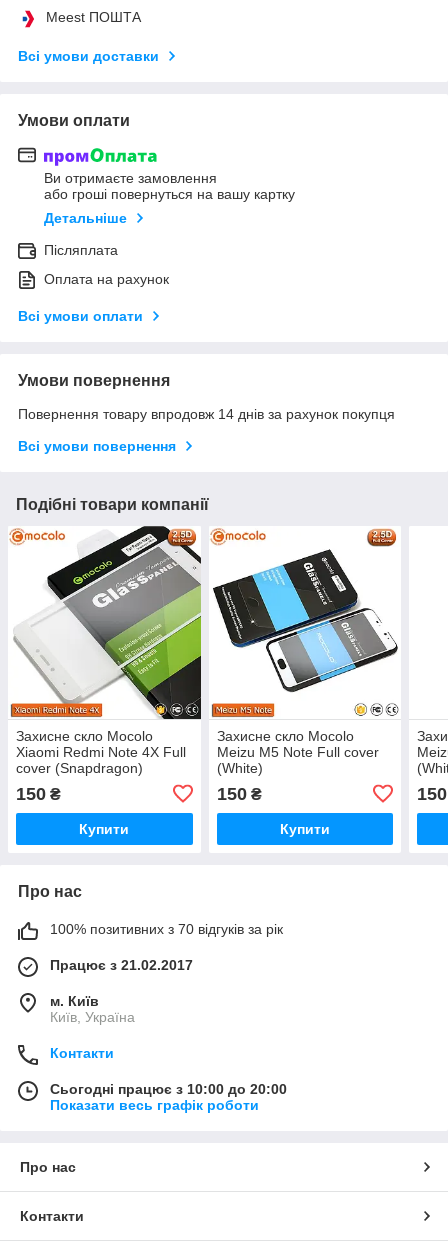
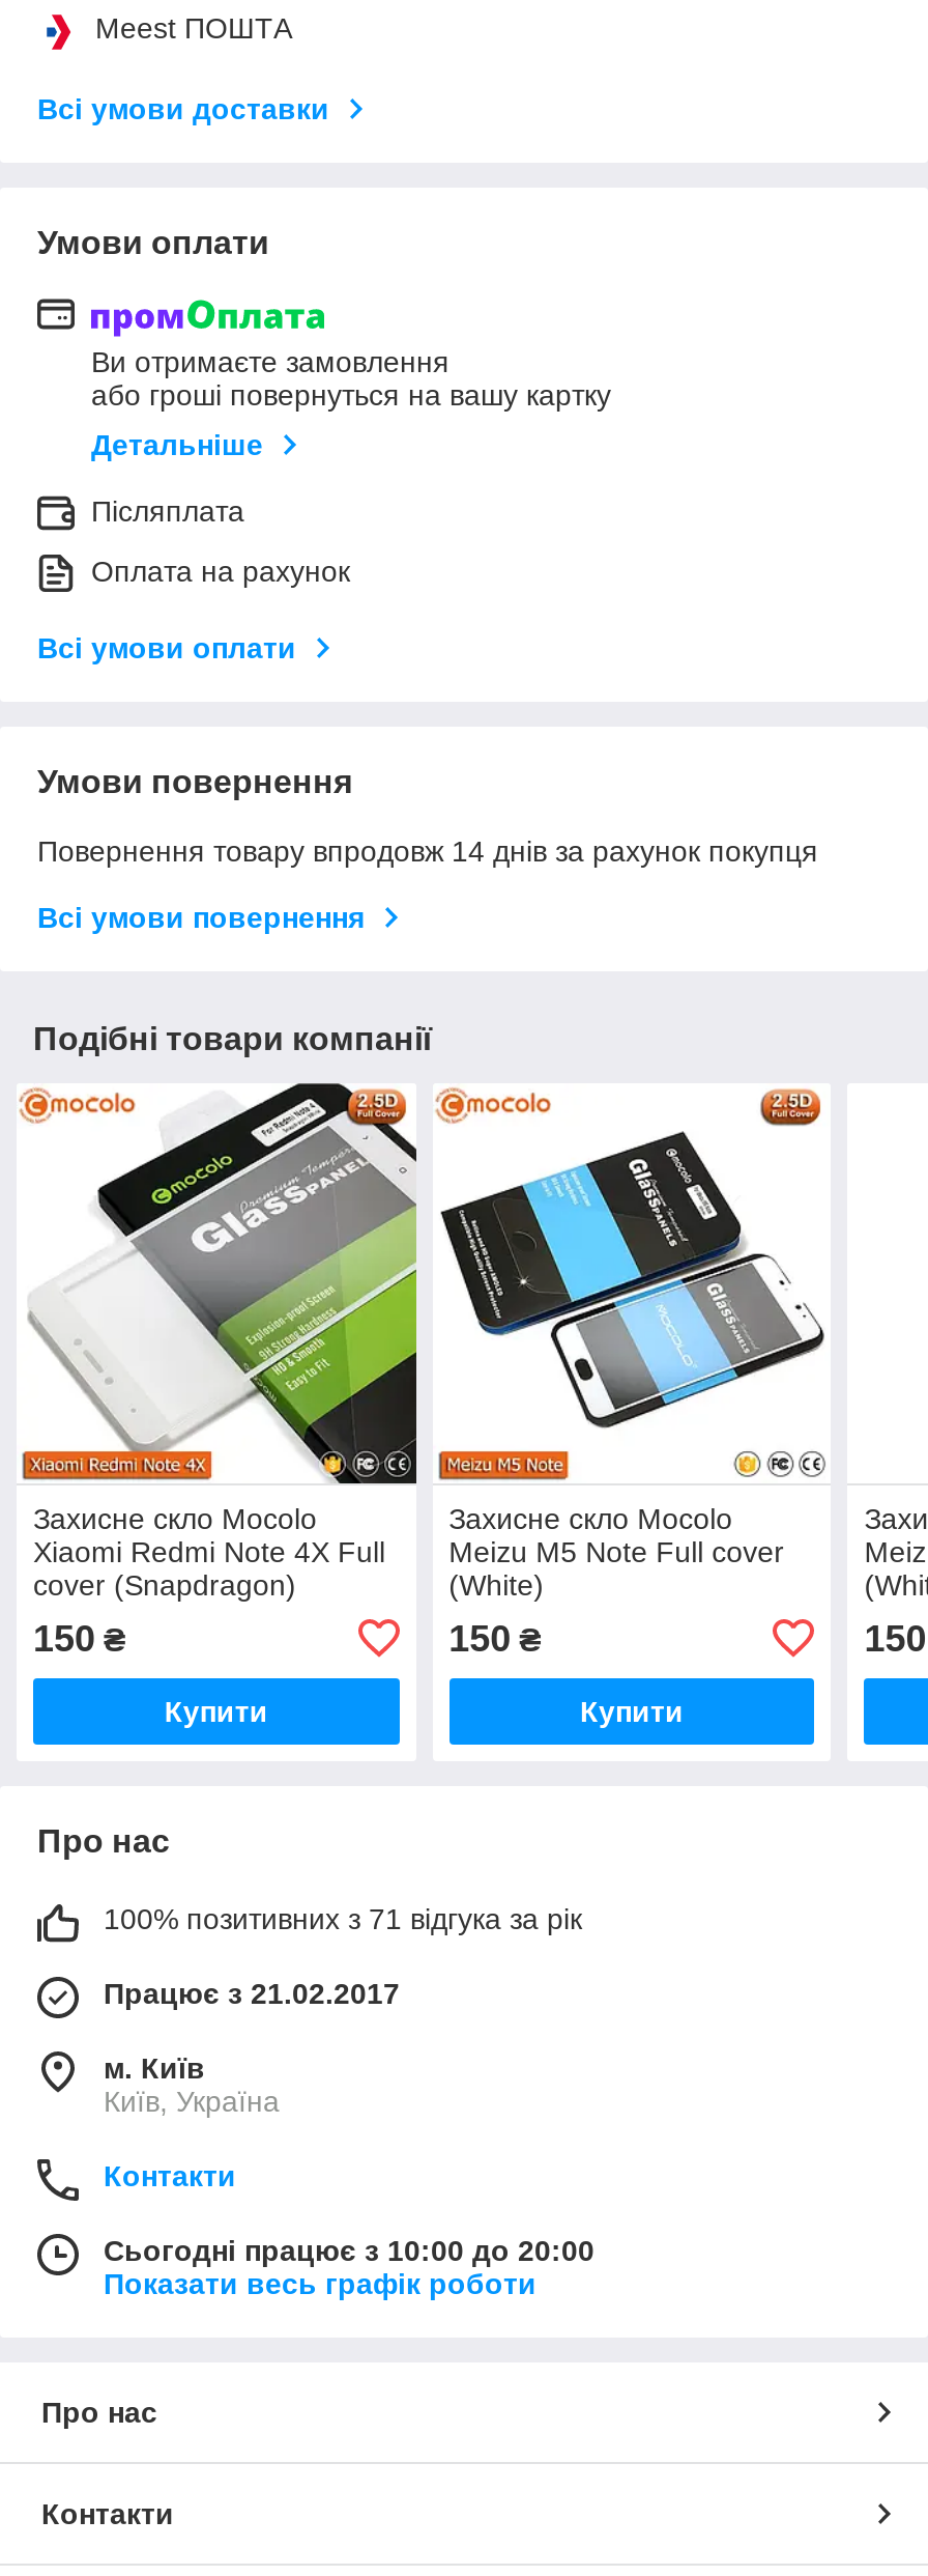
- 100% позитивних з 70 відгуків за рік
+ 100% позитивних з 71 відгука за рік
